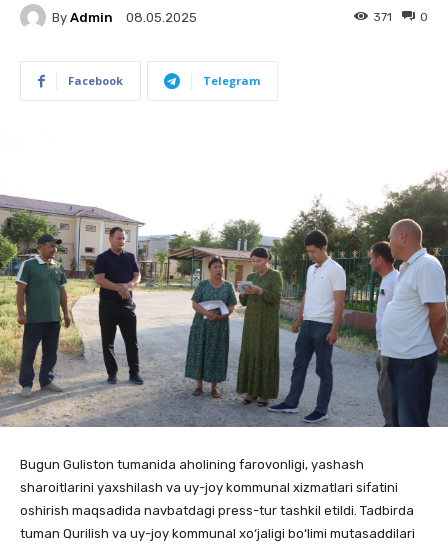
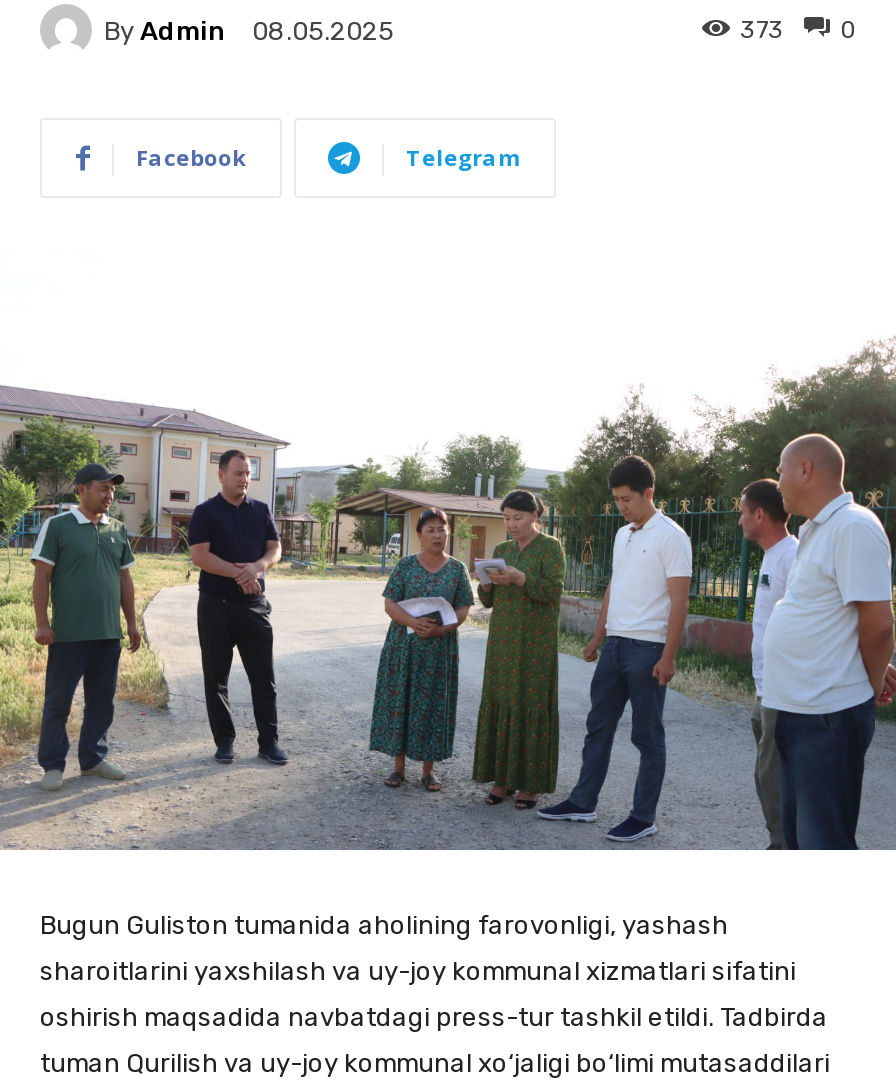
- 371
+ 373
